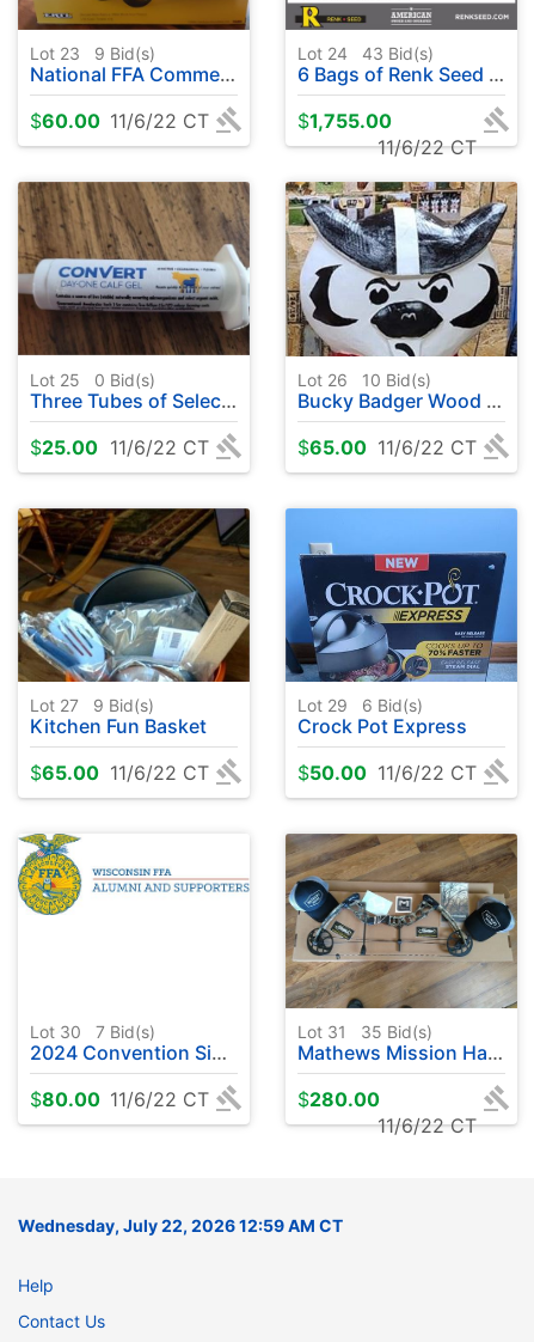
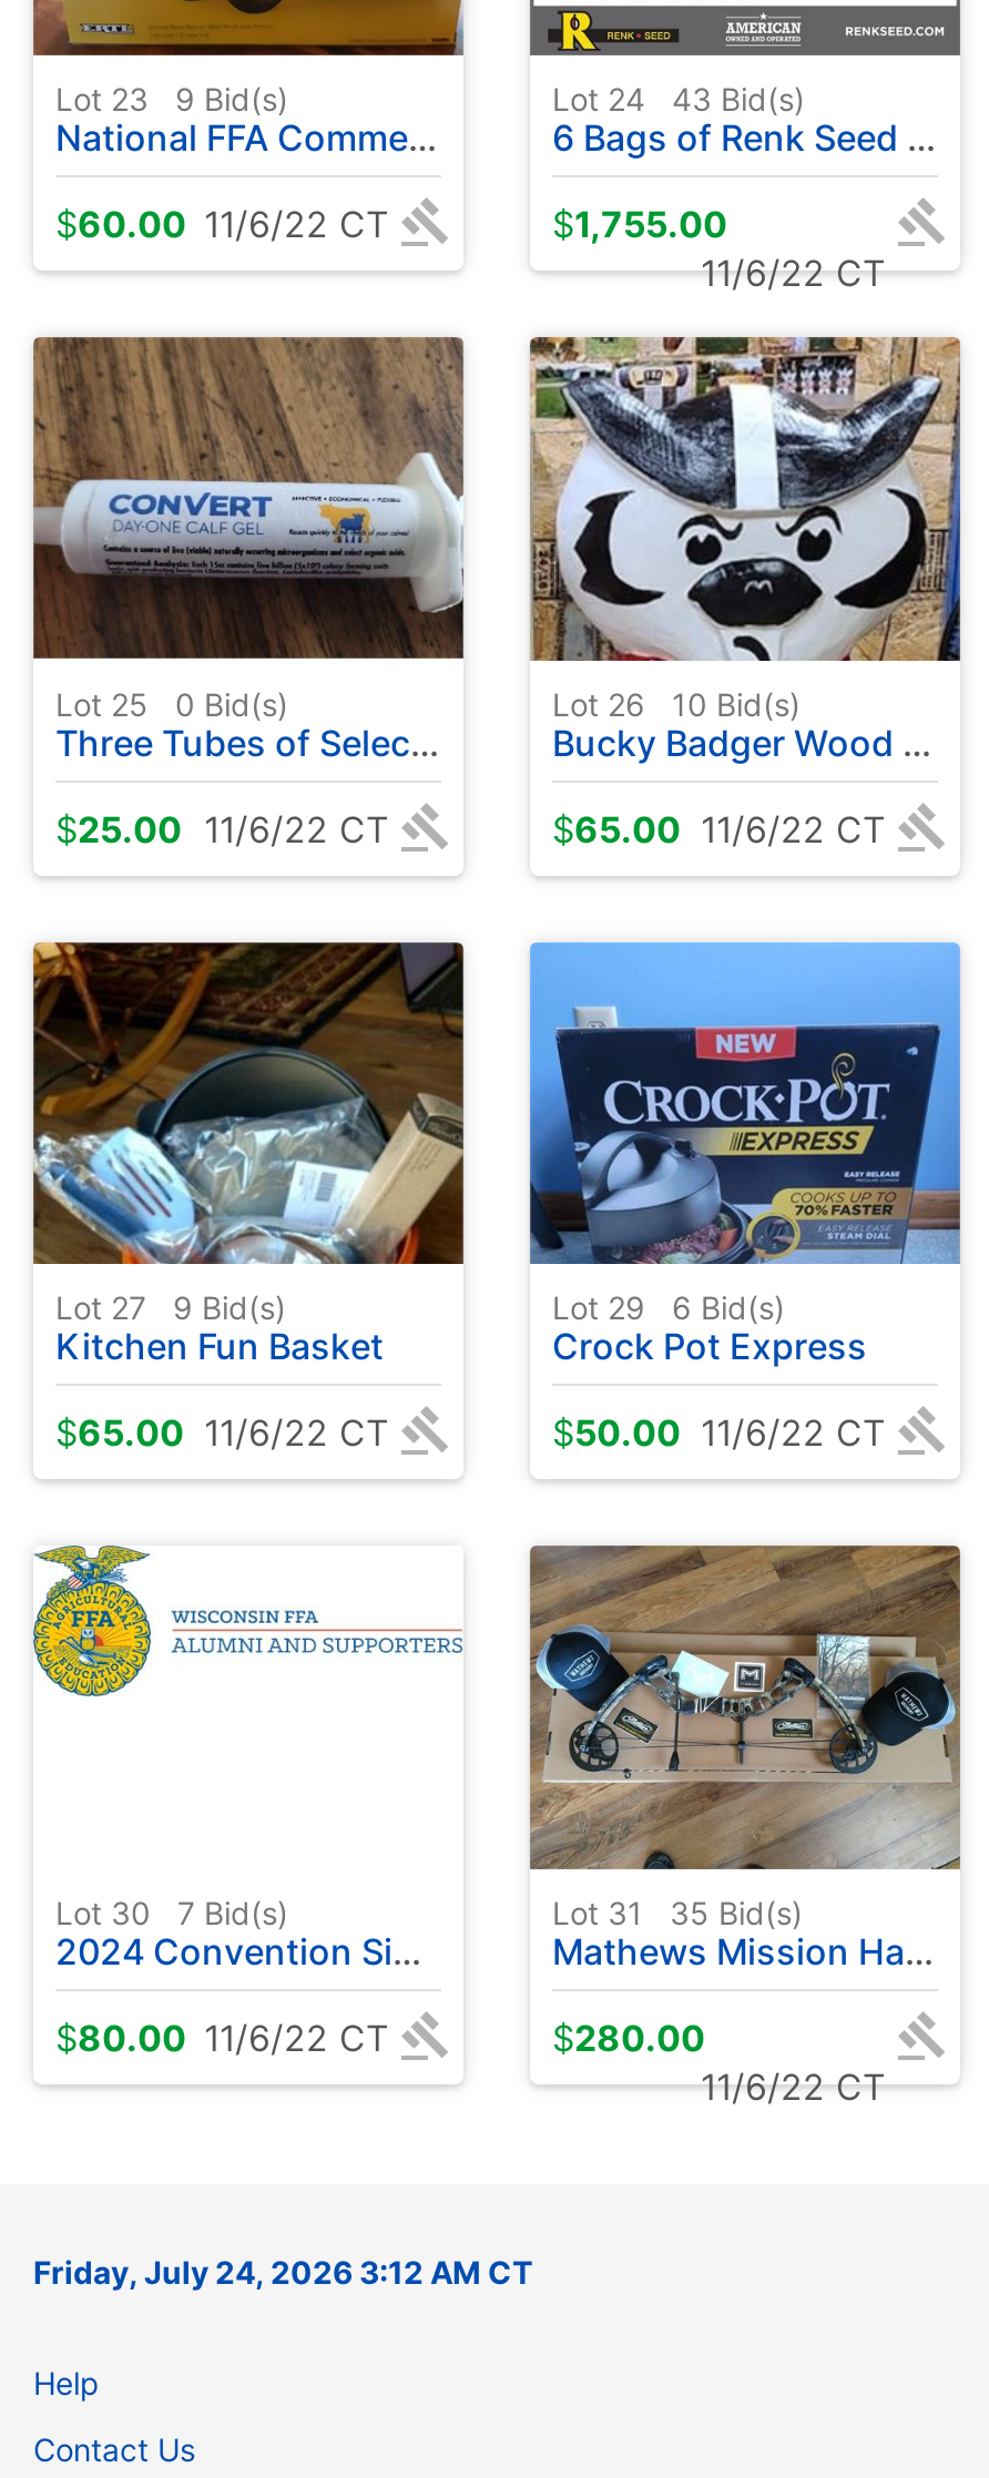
- Wednesday, July 22, 2026 12:59 AM CT
+ Friday, July 24, 2026 3:12 AM CT
